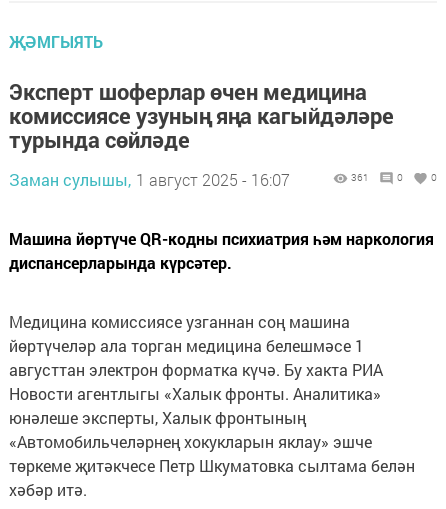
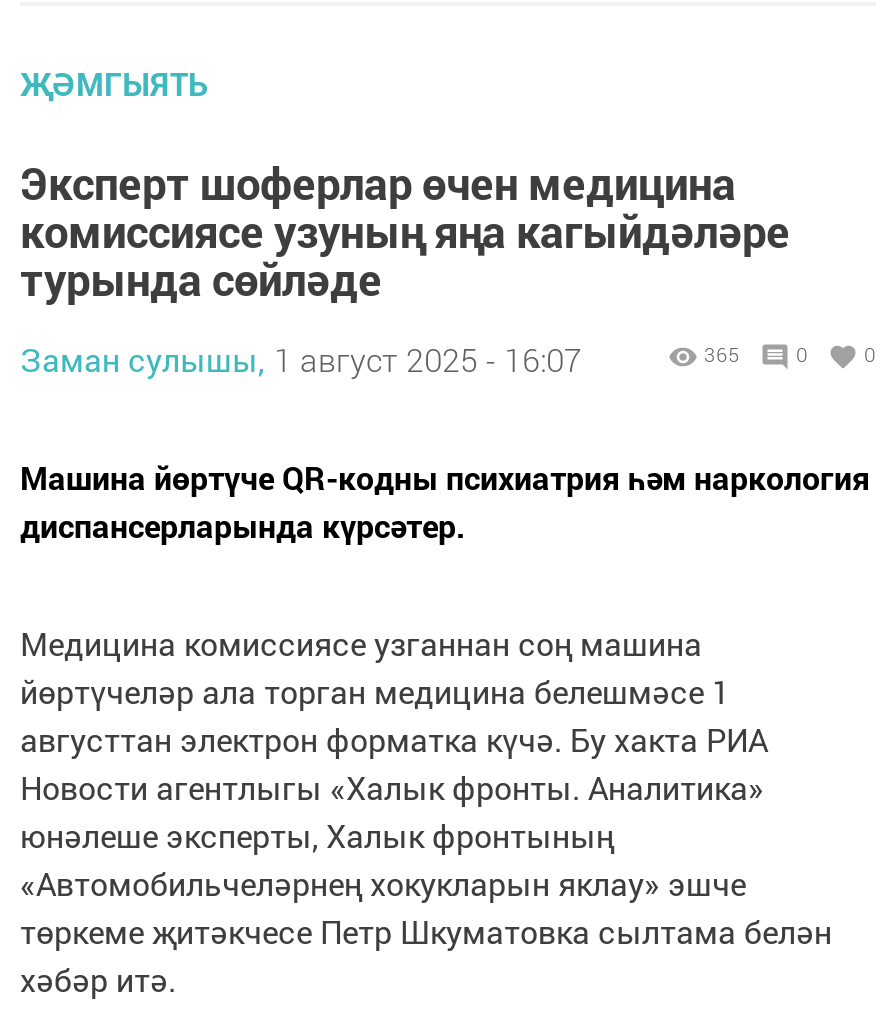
- 361
+ 365
